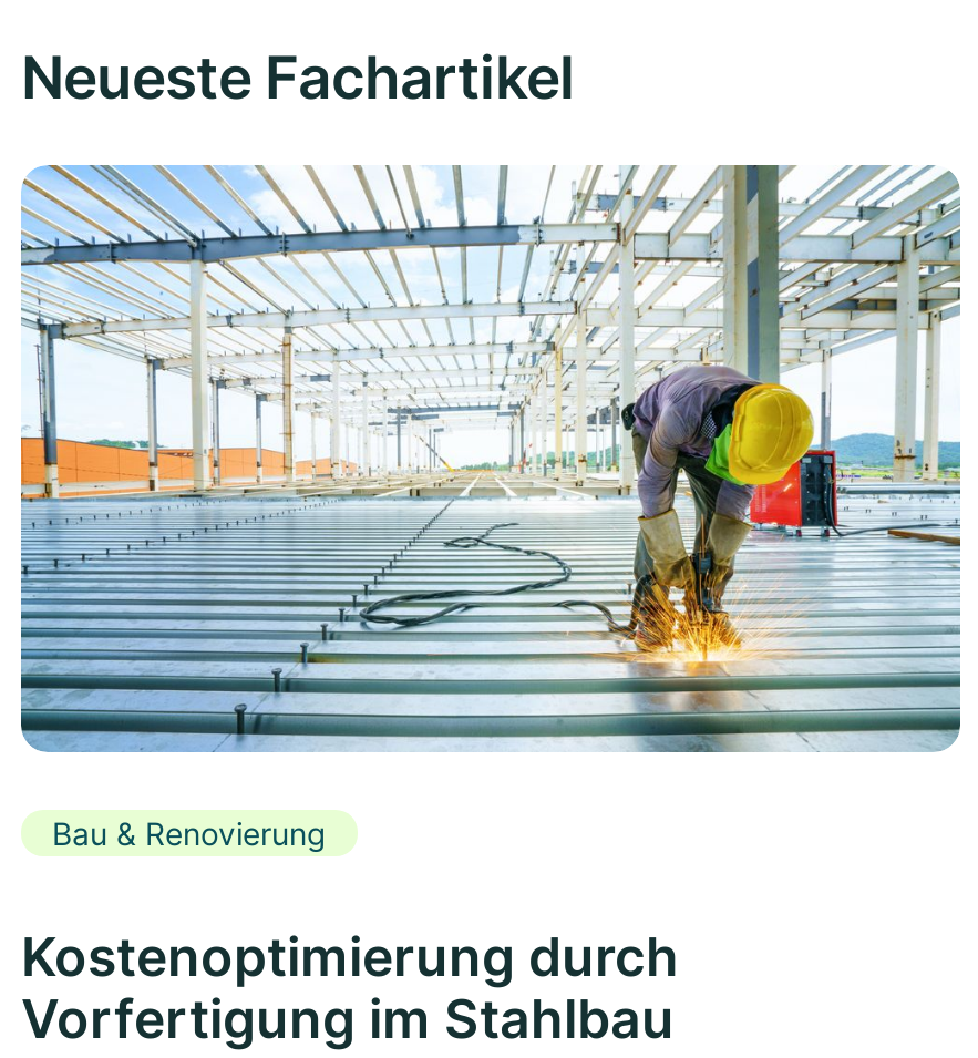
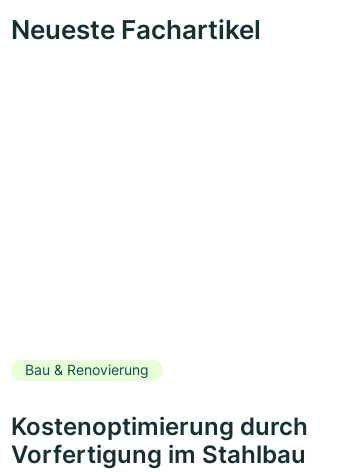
- [image]
